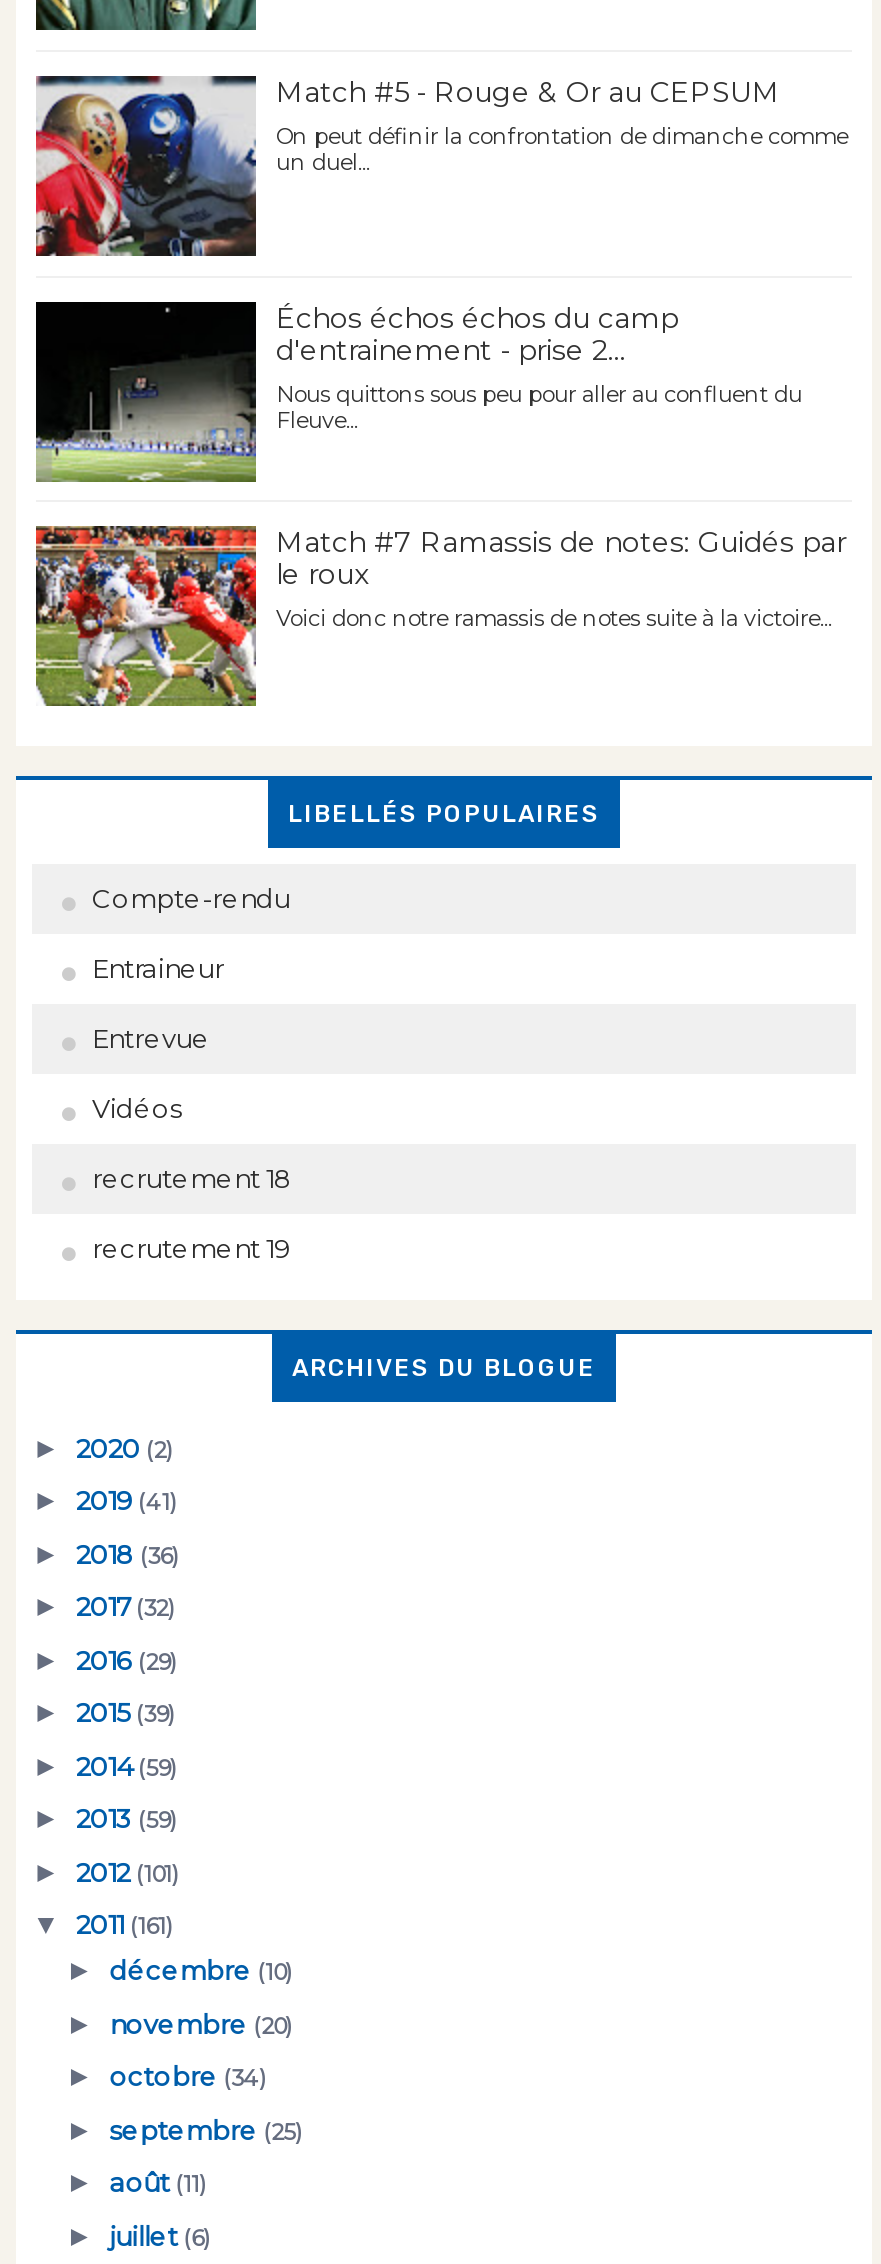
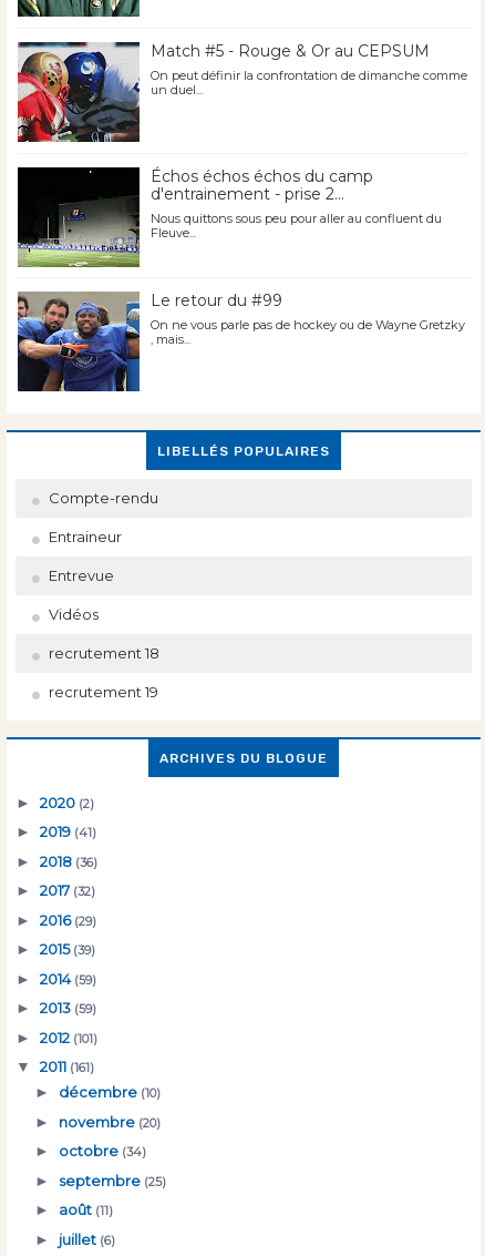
- [image]
- Match #7 Ramassis de notes: Guidés par
- le roux
- Voici donc notre ramassis de notes suite à la victoire...
+ [image]
+ Le retour du #99
+ On ne vous parle pas de hockey ou de Wayne Gretzky
+ , mais...
